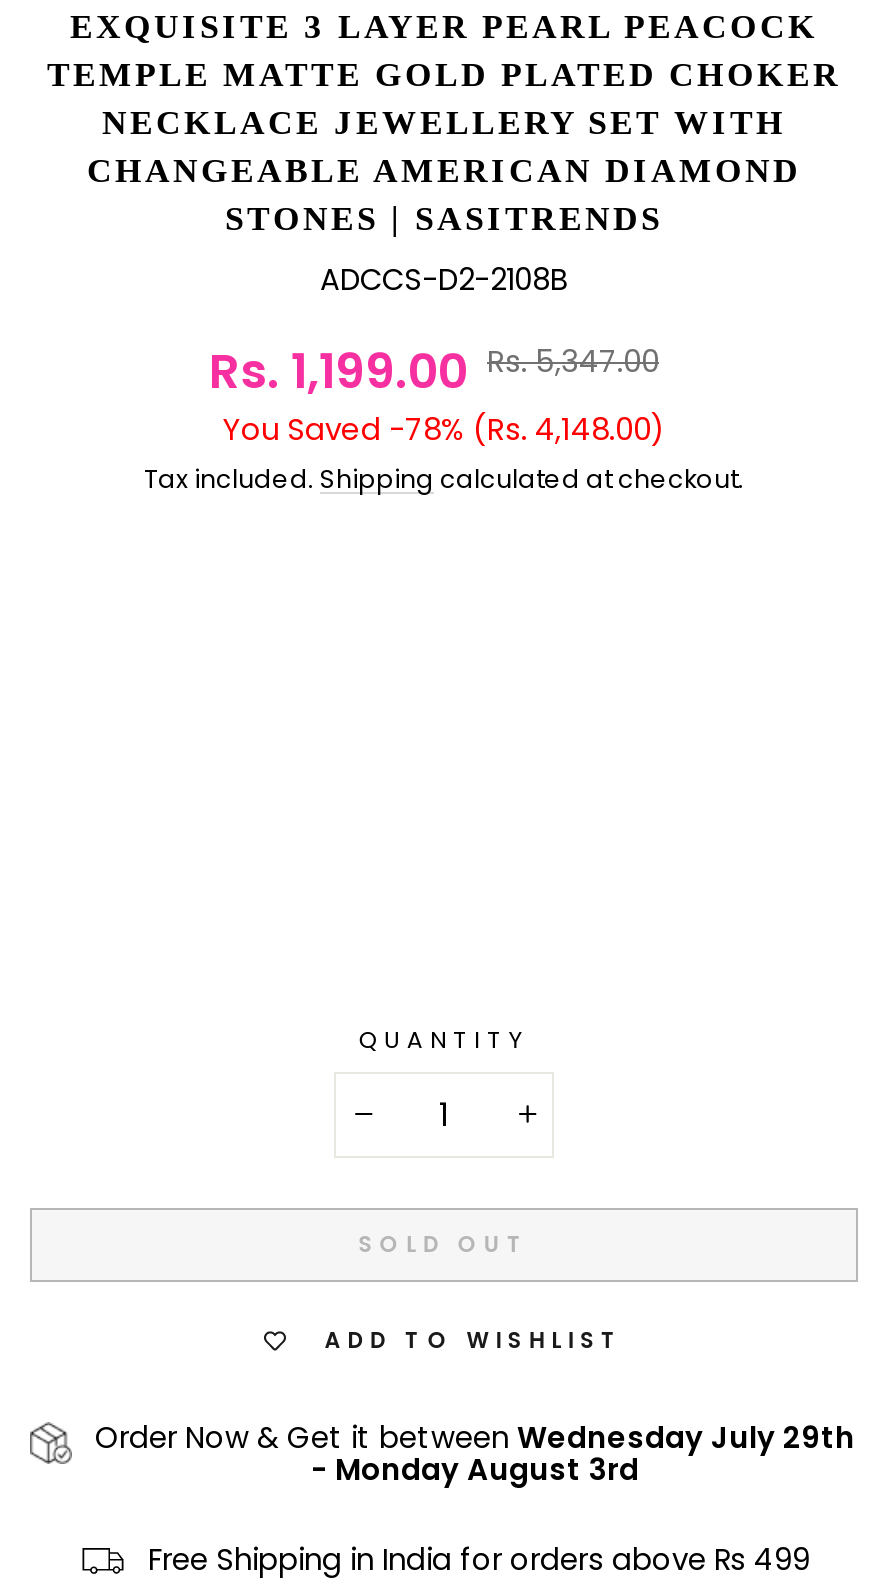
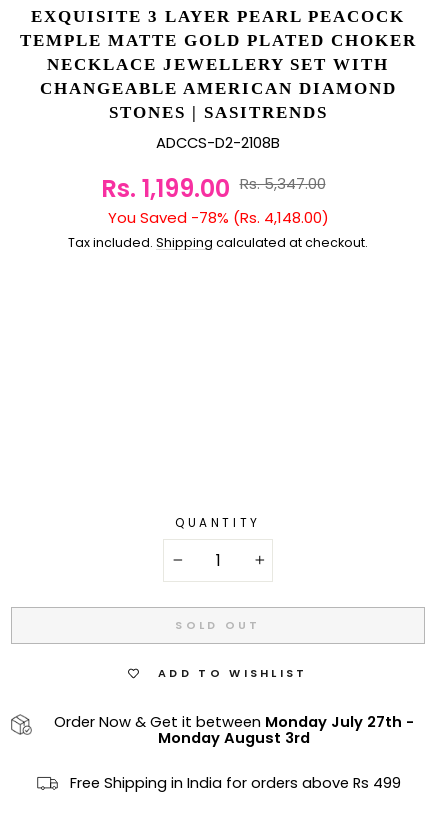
- Order Now & Get it between Wednesday July 29th
- - Monday August 3rd
+ Order Now & Get it between Monday July 27th -
+ Monday August 3rd
